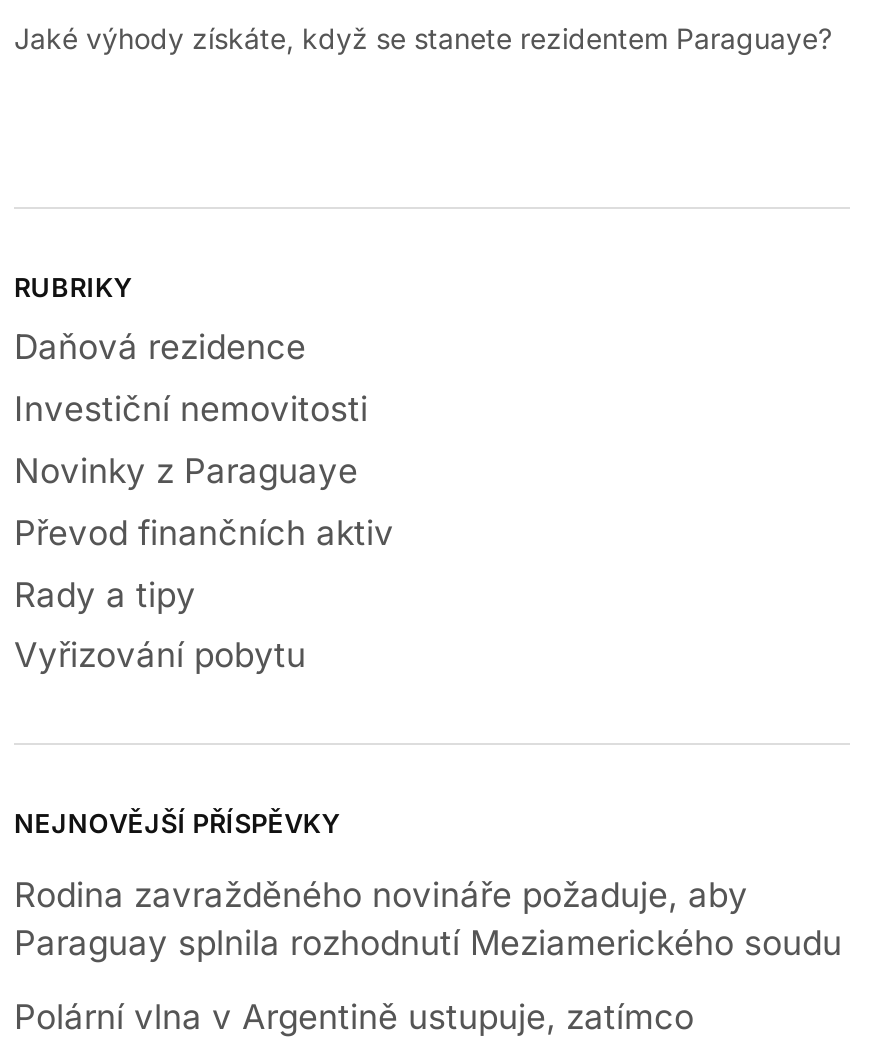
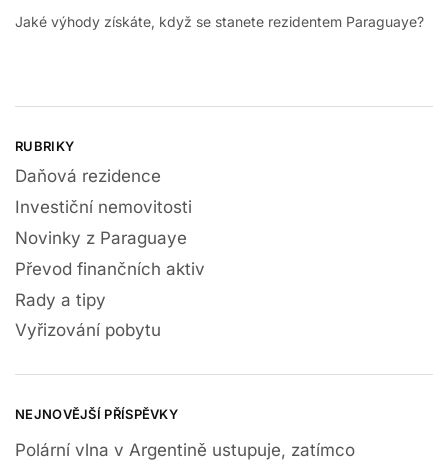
- Rodina zavražděného novináře požaduje, aby
- Paraguay splnila rozhodnutí Meziamerického soudu
